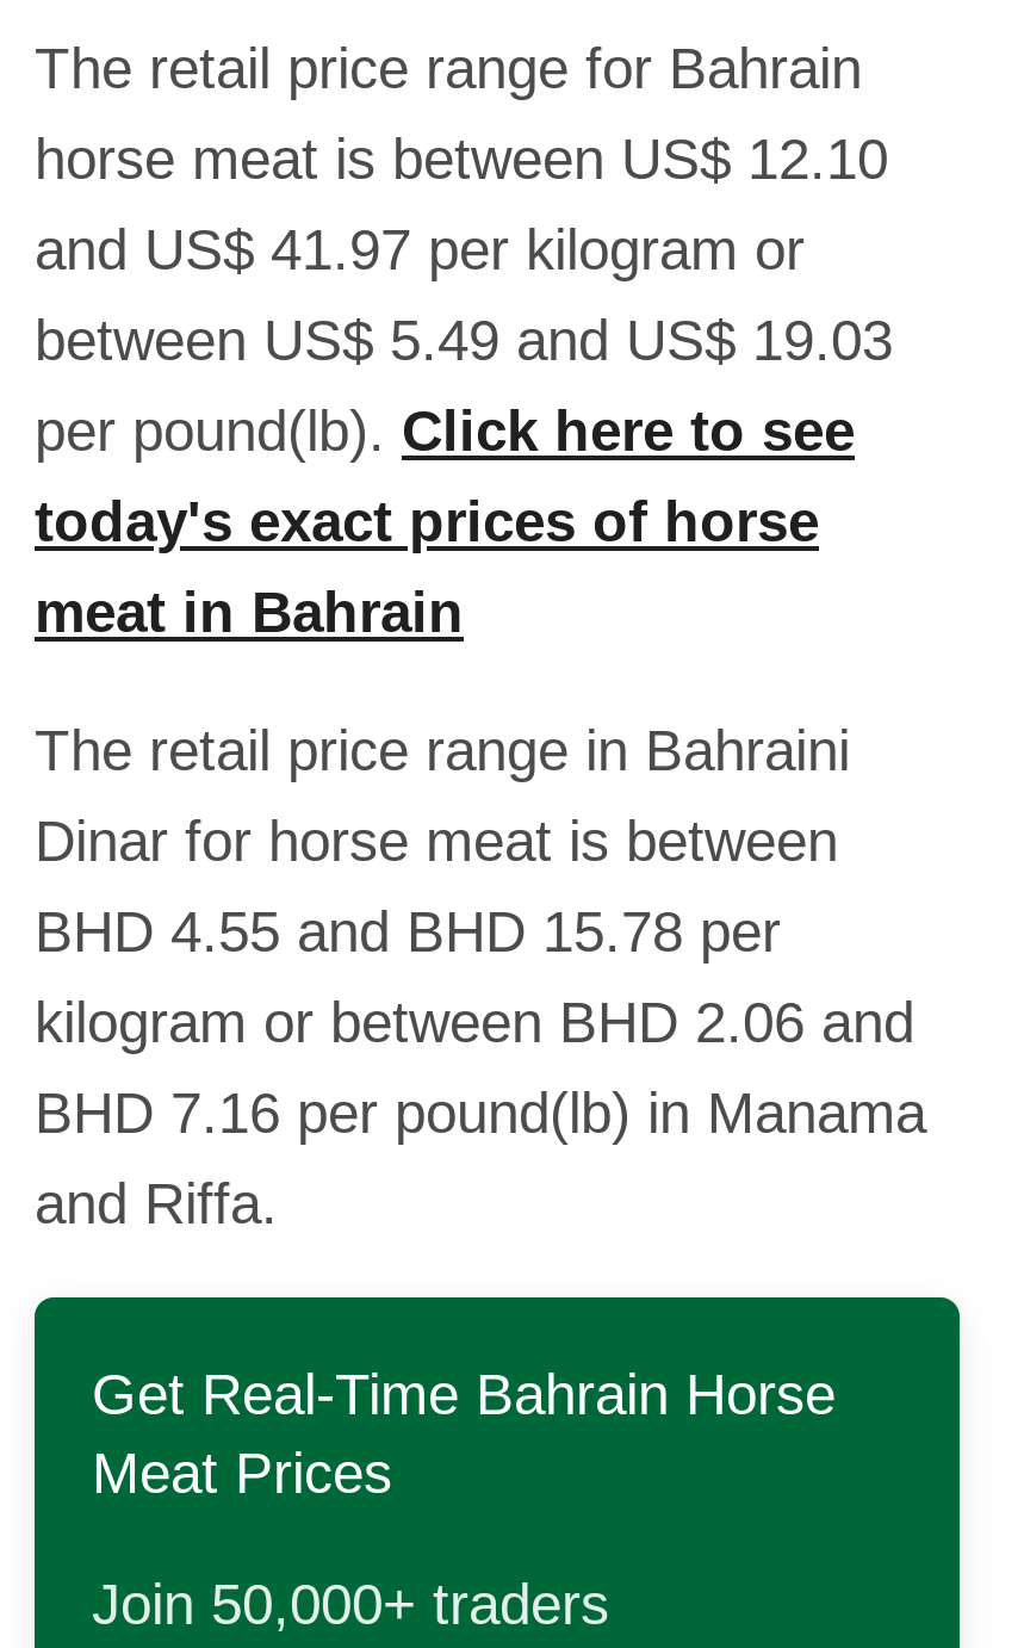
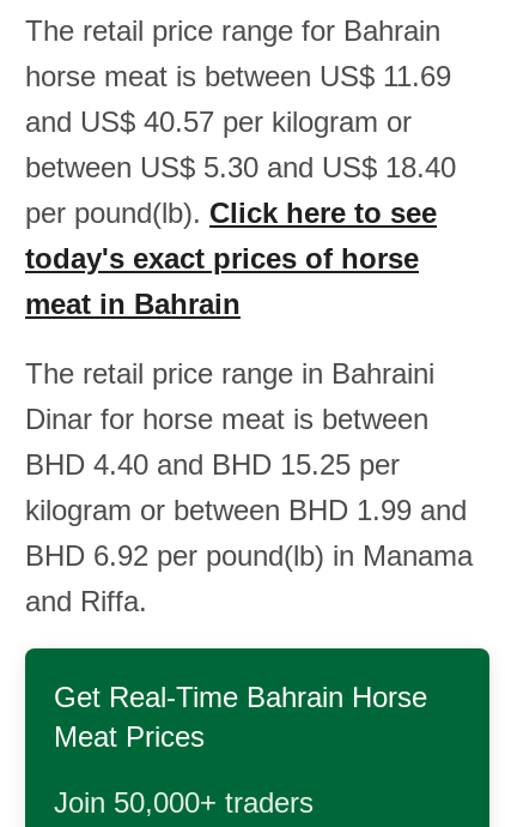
- horse meat is between US$ 12.10
+ horse meat is between US$ 11.69

- and US$ 41.97 per kilogram or
+ and US$ 40.57 per kilogram or

- between US$ 5.49 and US$ 19.03
+ between US$ 5.30 and US$ 18.40

- BHD 4.55 and BHD 15.78 per
+ BHD 4.40 and BHD 15.25 per

- kilogram or between BHD 2.06 and
+ kilogram or between BHD 1.99 and

- BHD 7.16 per pound(lb) in Manama
+ BHD 6.92 per pound(lb) in Manama
